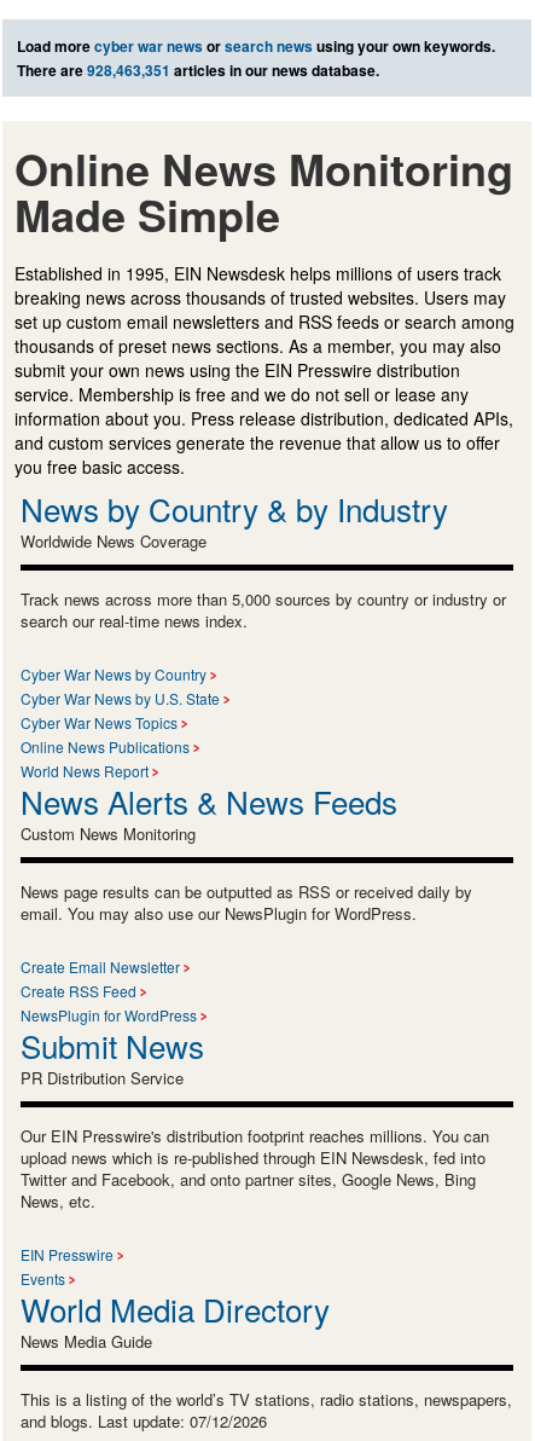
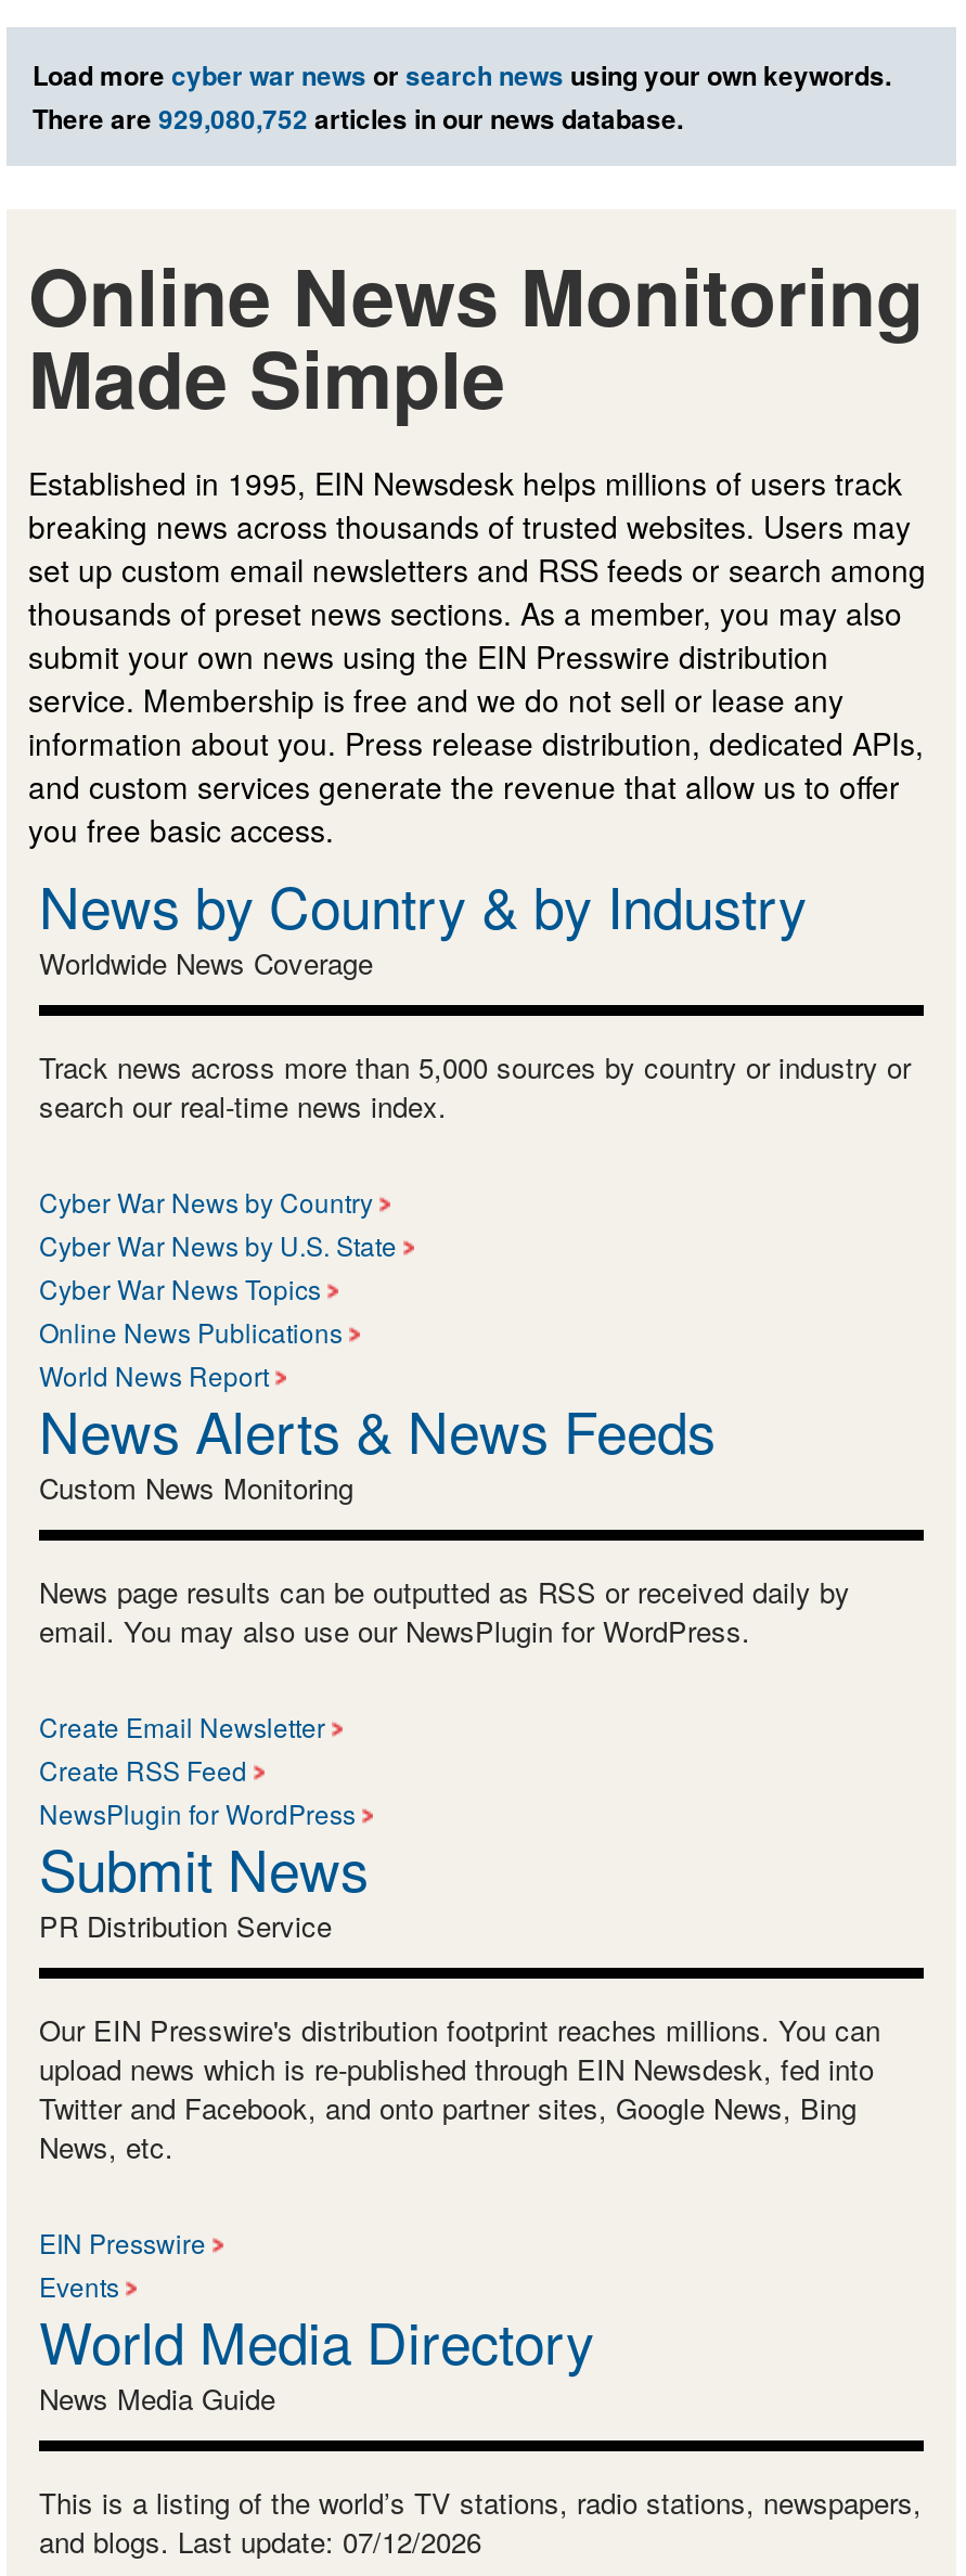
- There are 928,463,351 articles in our news database.
+ There are 929,080,752 articles in our news database.
